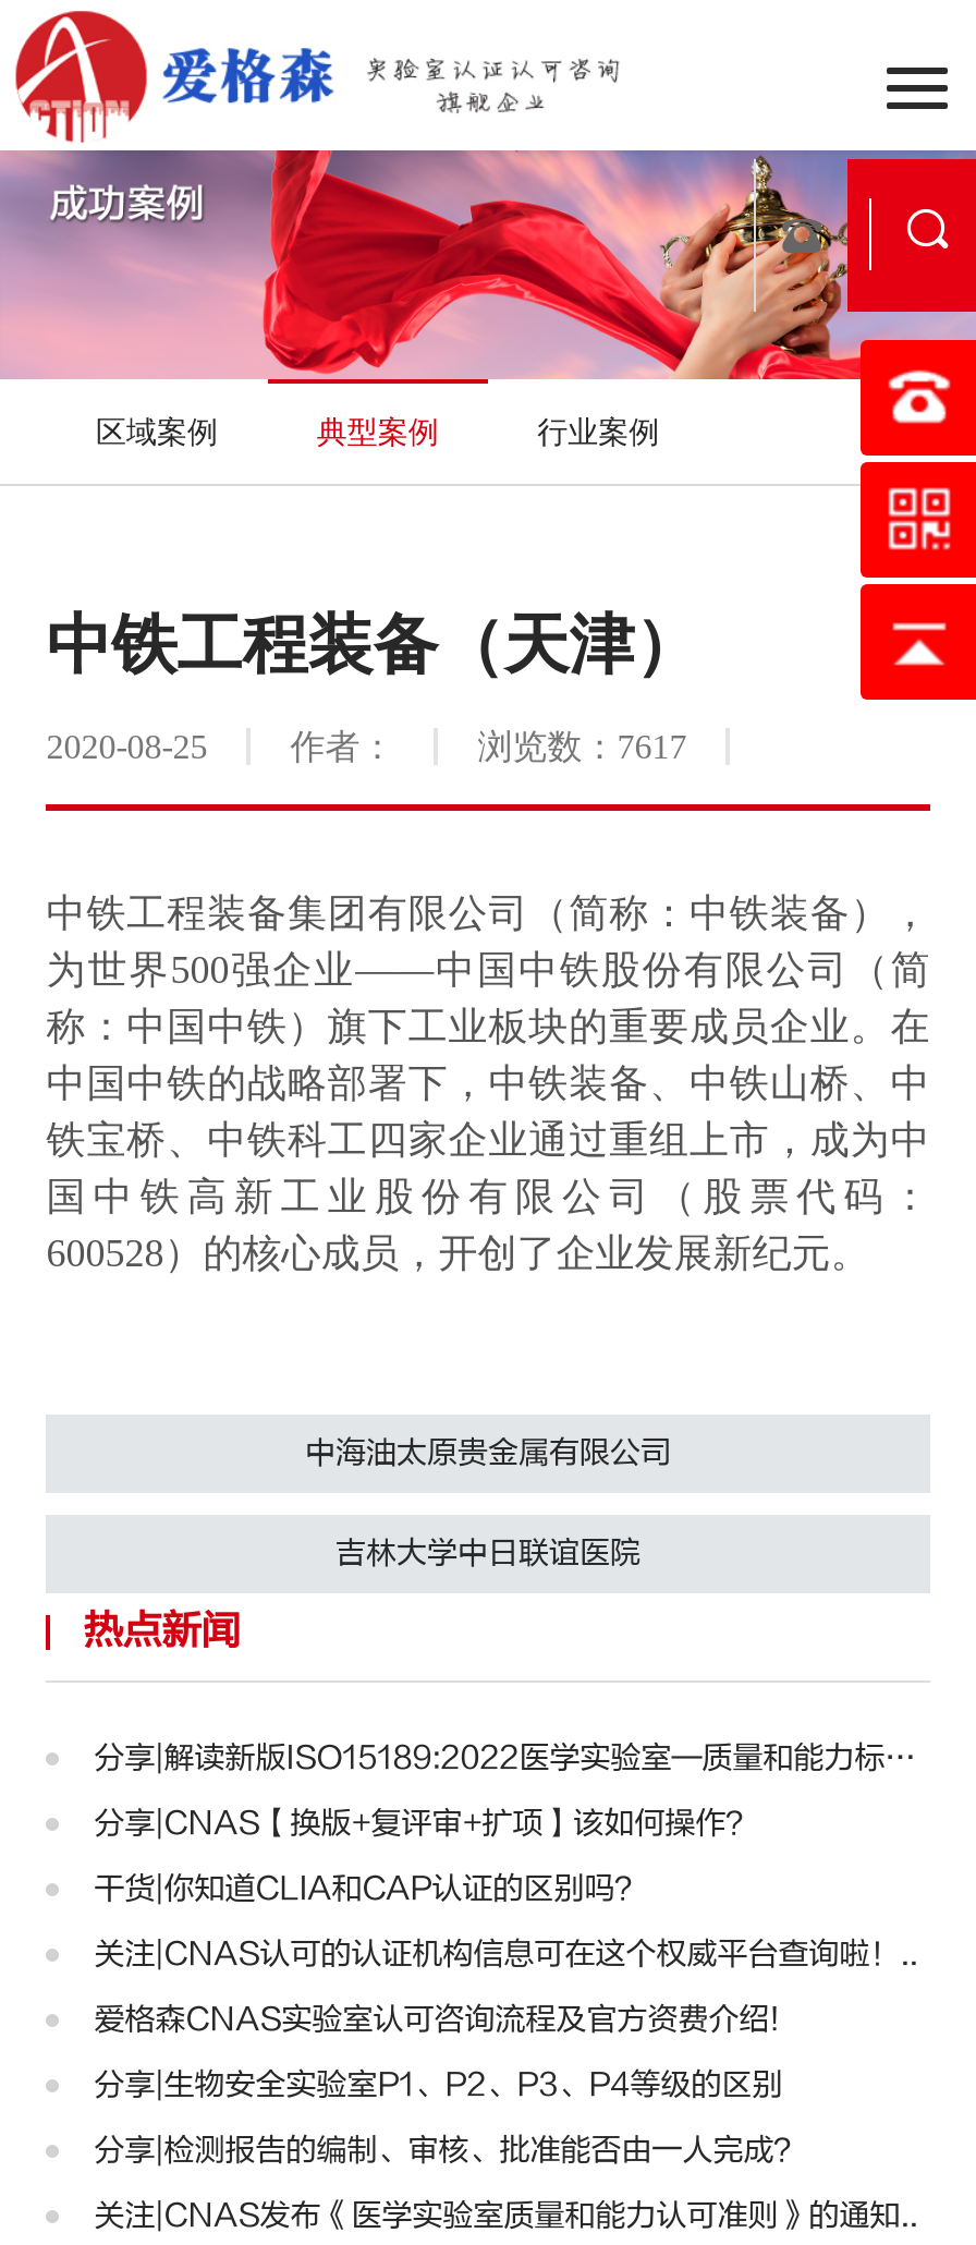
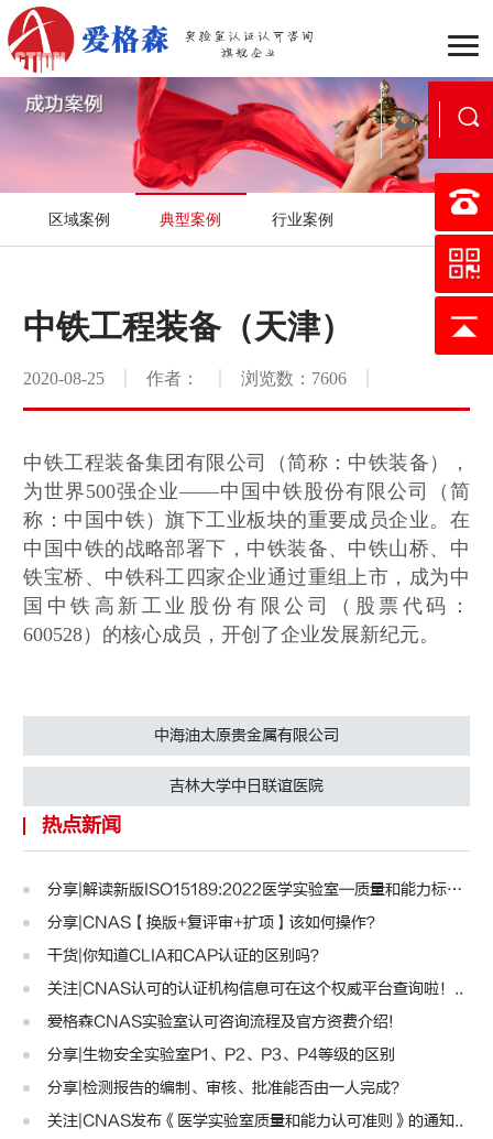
- 浏览数：7617
+ 浏览数：7606
